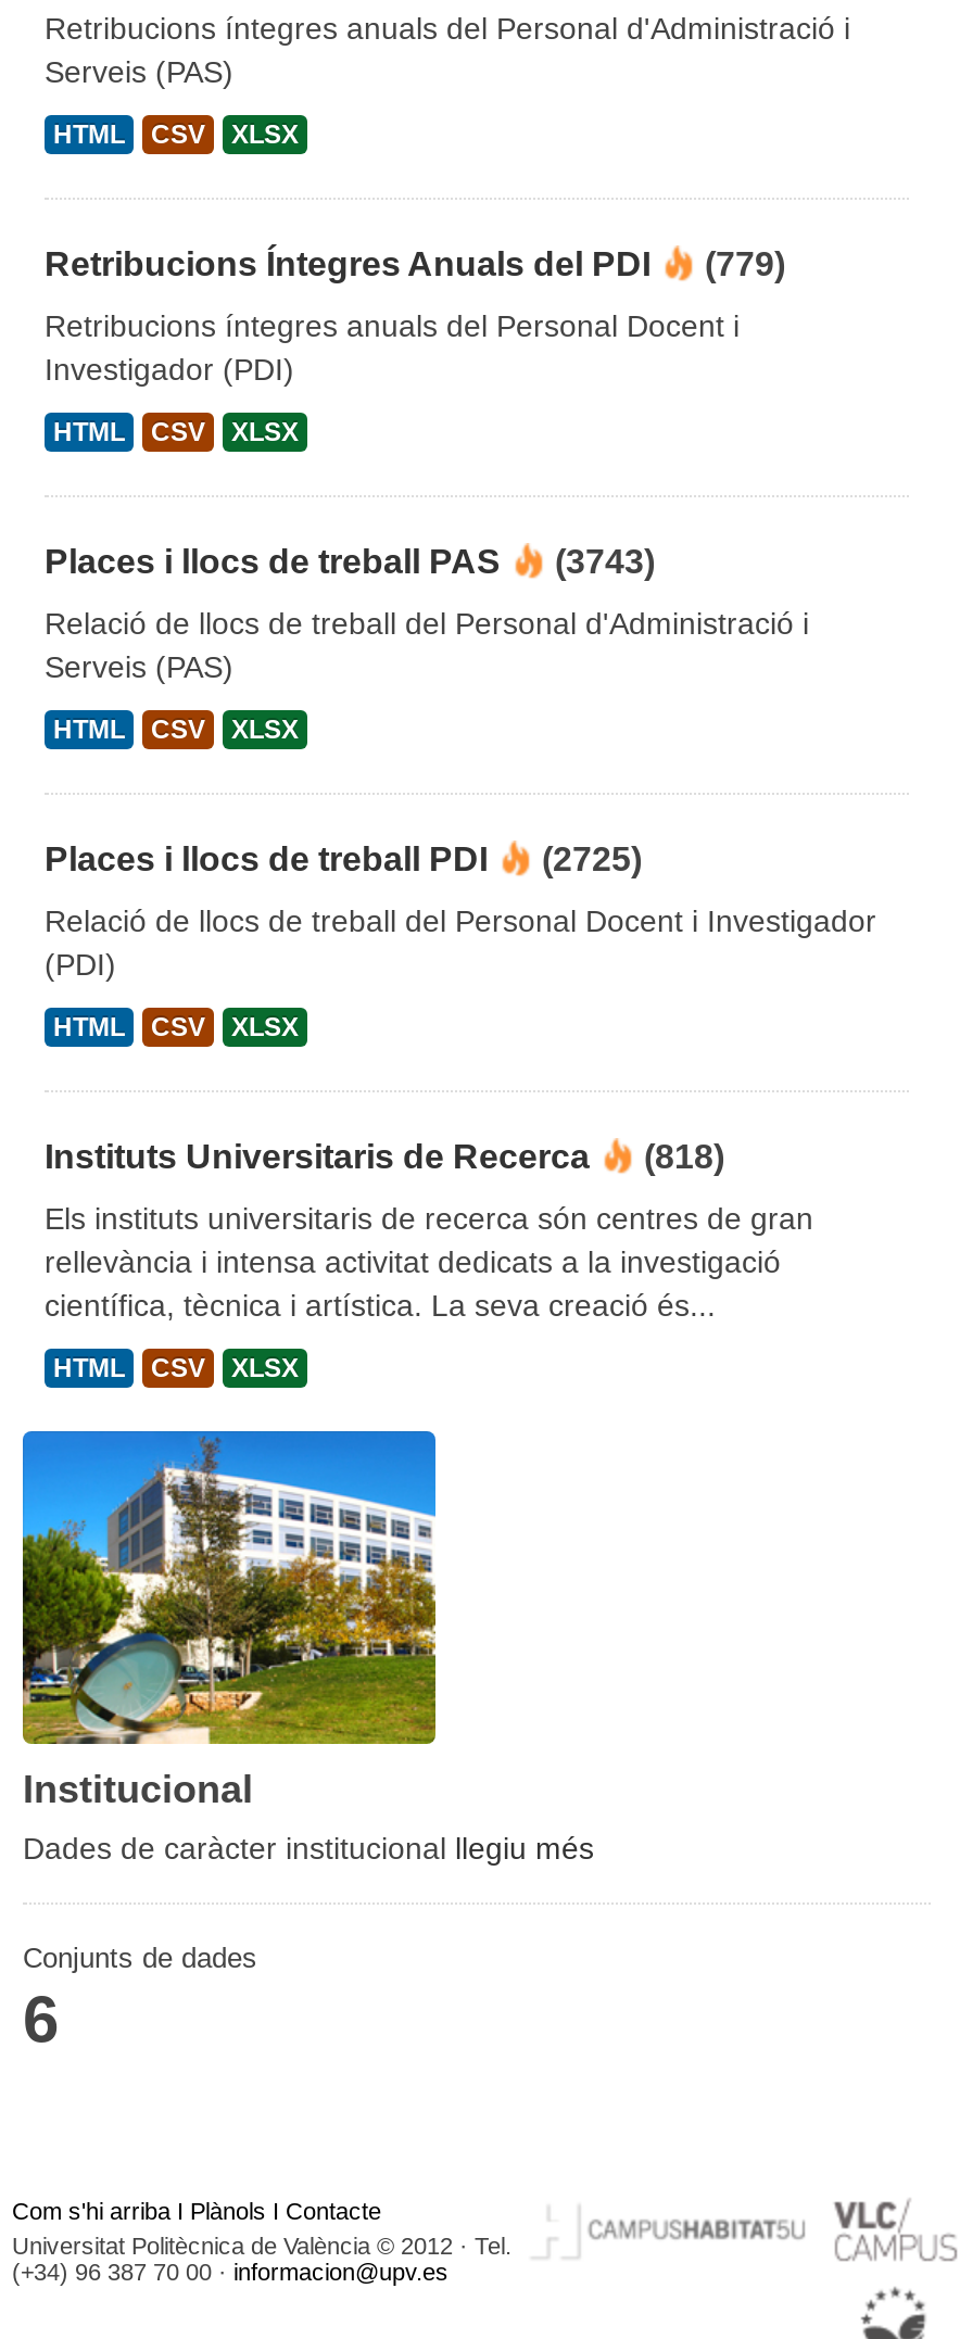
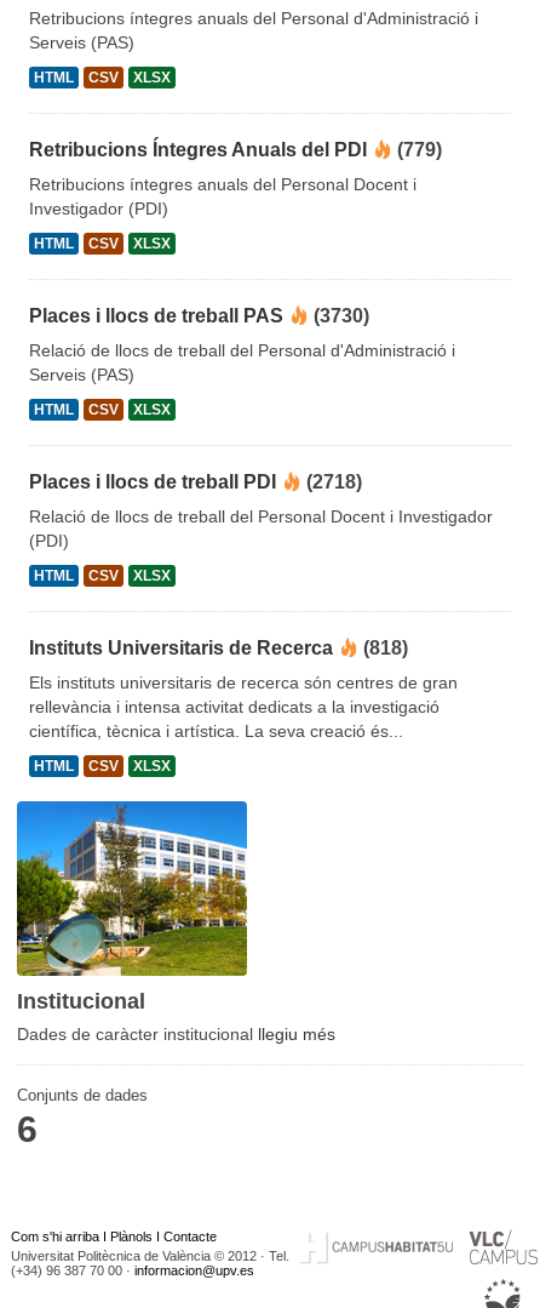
- Places i llocs de treball PAS (3743)
+ Places i llocs de treball PAS (3730)

- Places i llocs de treball PDI (2725)
+ Places i llocs de treball PDI (2718)
